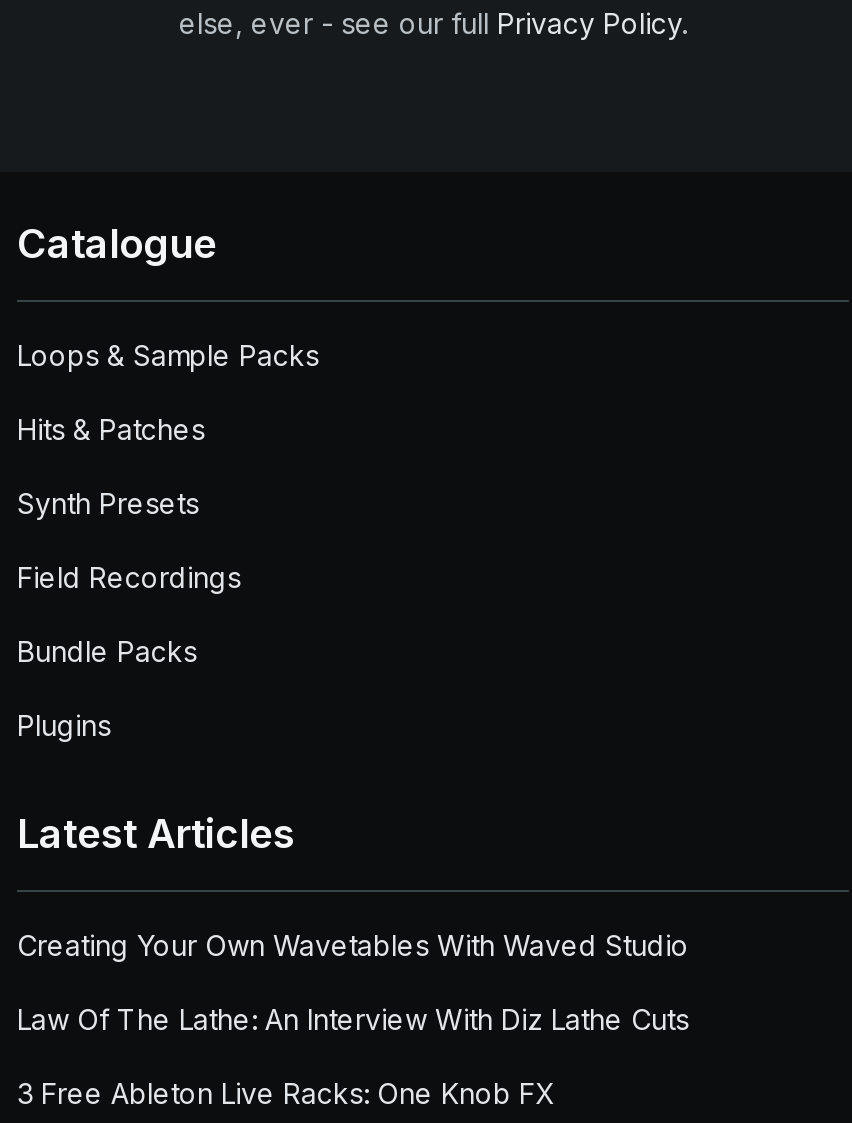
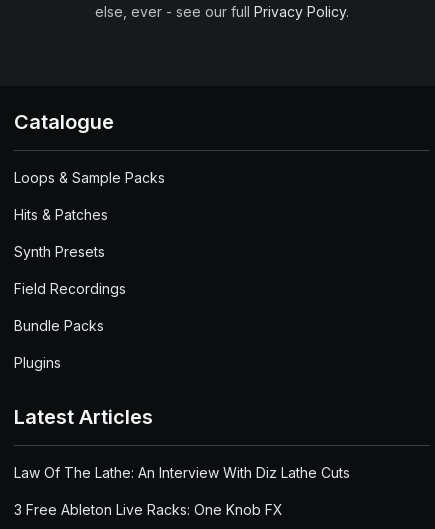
- Creating Your Own Wavetables With Waved Studio
